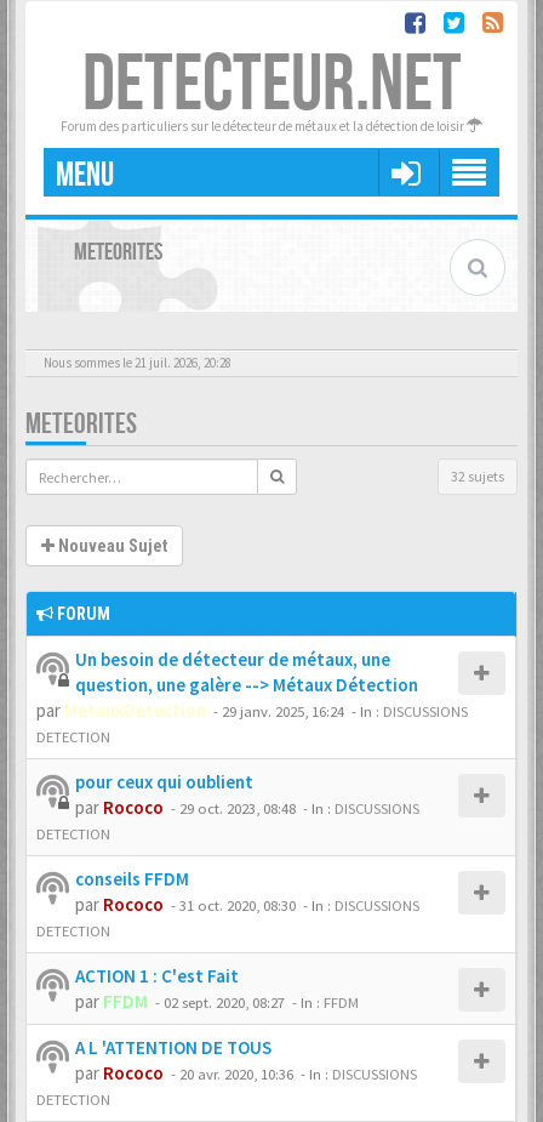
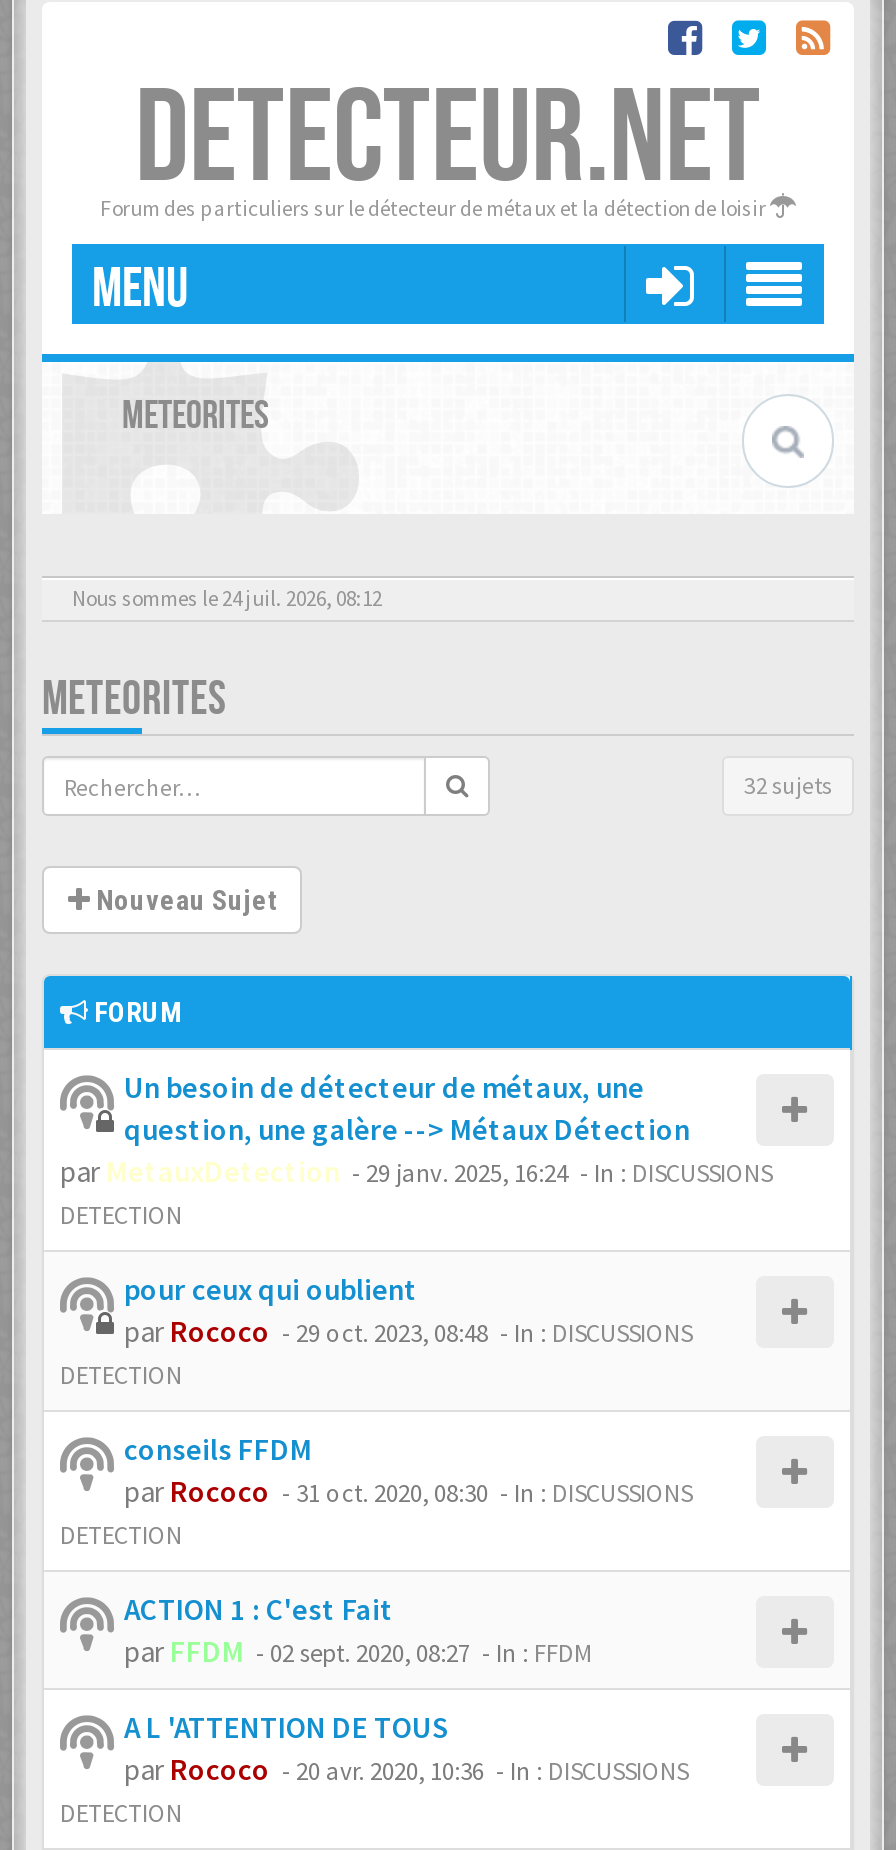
- Nous sommes le 21 juil. 2026, 20:28
+ Nous sommes le 24 juil. 2026, 08:12
